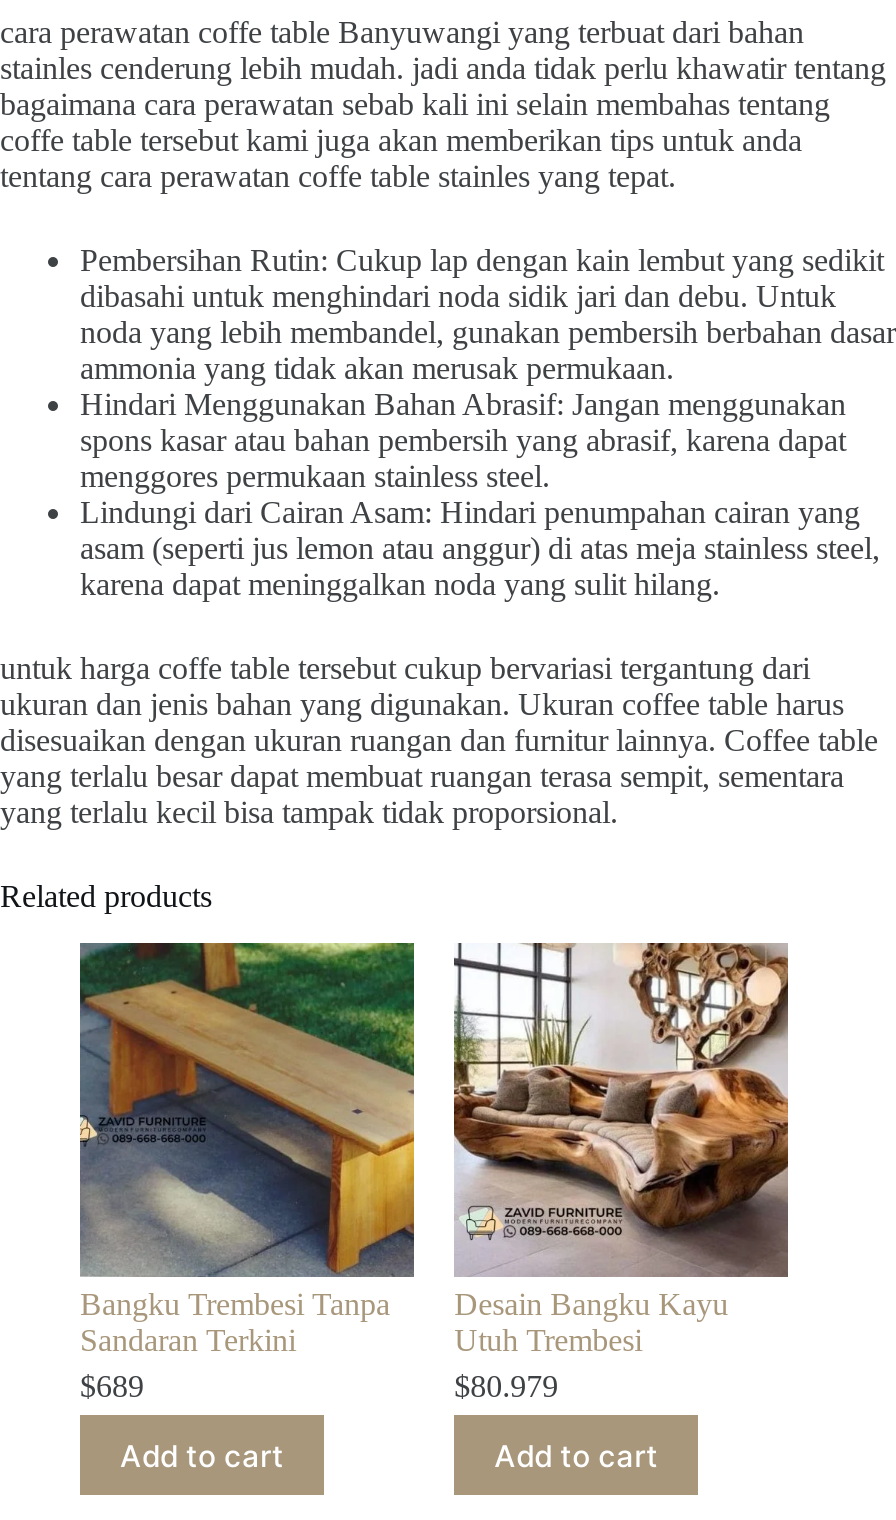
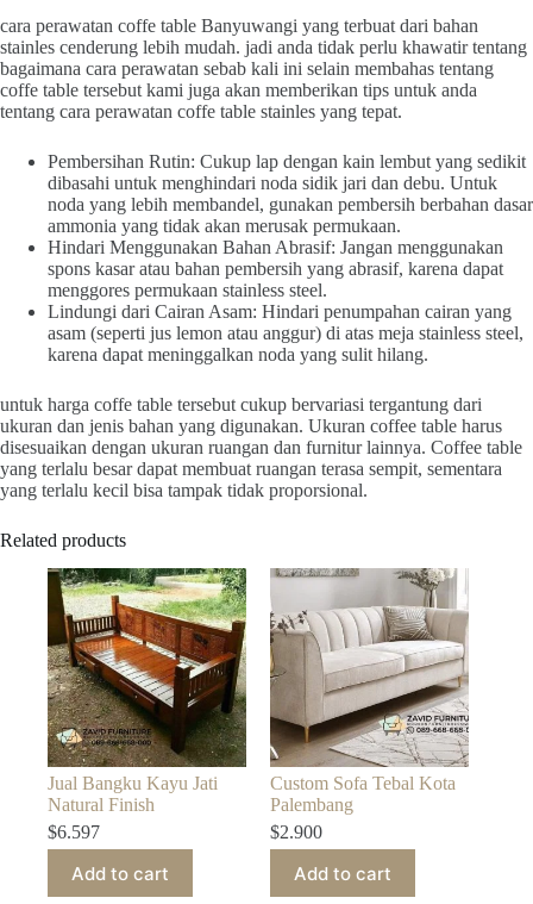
- [image]
- Bangku Trembesi Tanpa
- Sandaran Terkini
- $689
+ [image]
+ Jual Bangku Kayu Jati
+ Natural Finish
+ $6.597

- [image]
- Desain Bangku Kayu
- Utuh Trembesi
- $80.979
+ [image]
+ Custom Sofa Tebal Kota
+ Palembang
+ $2.900
